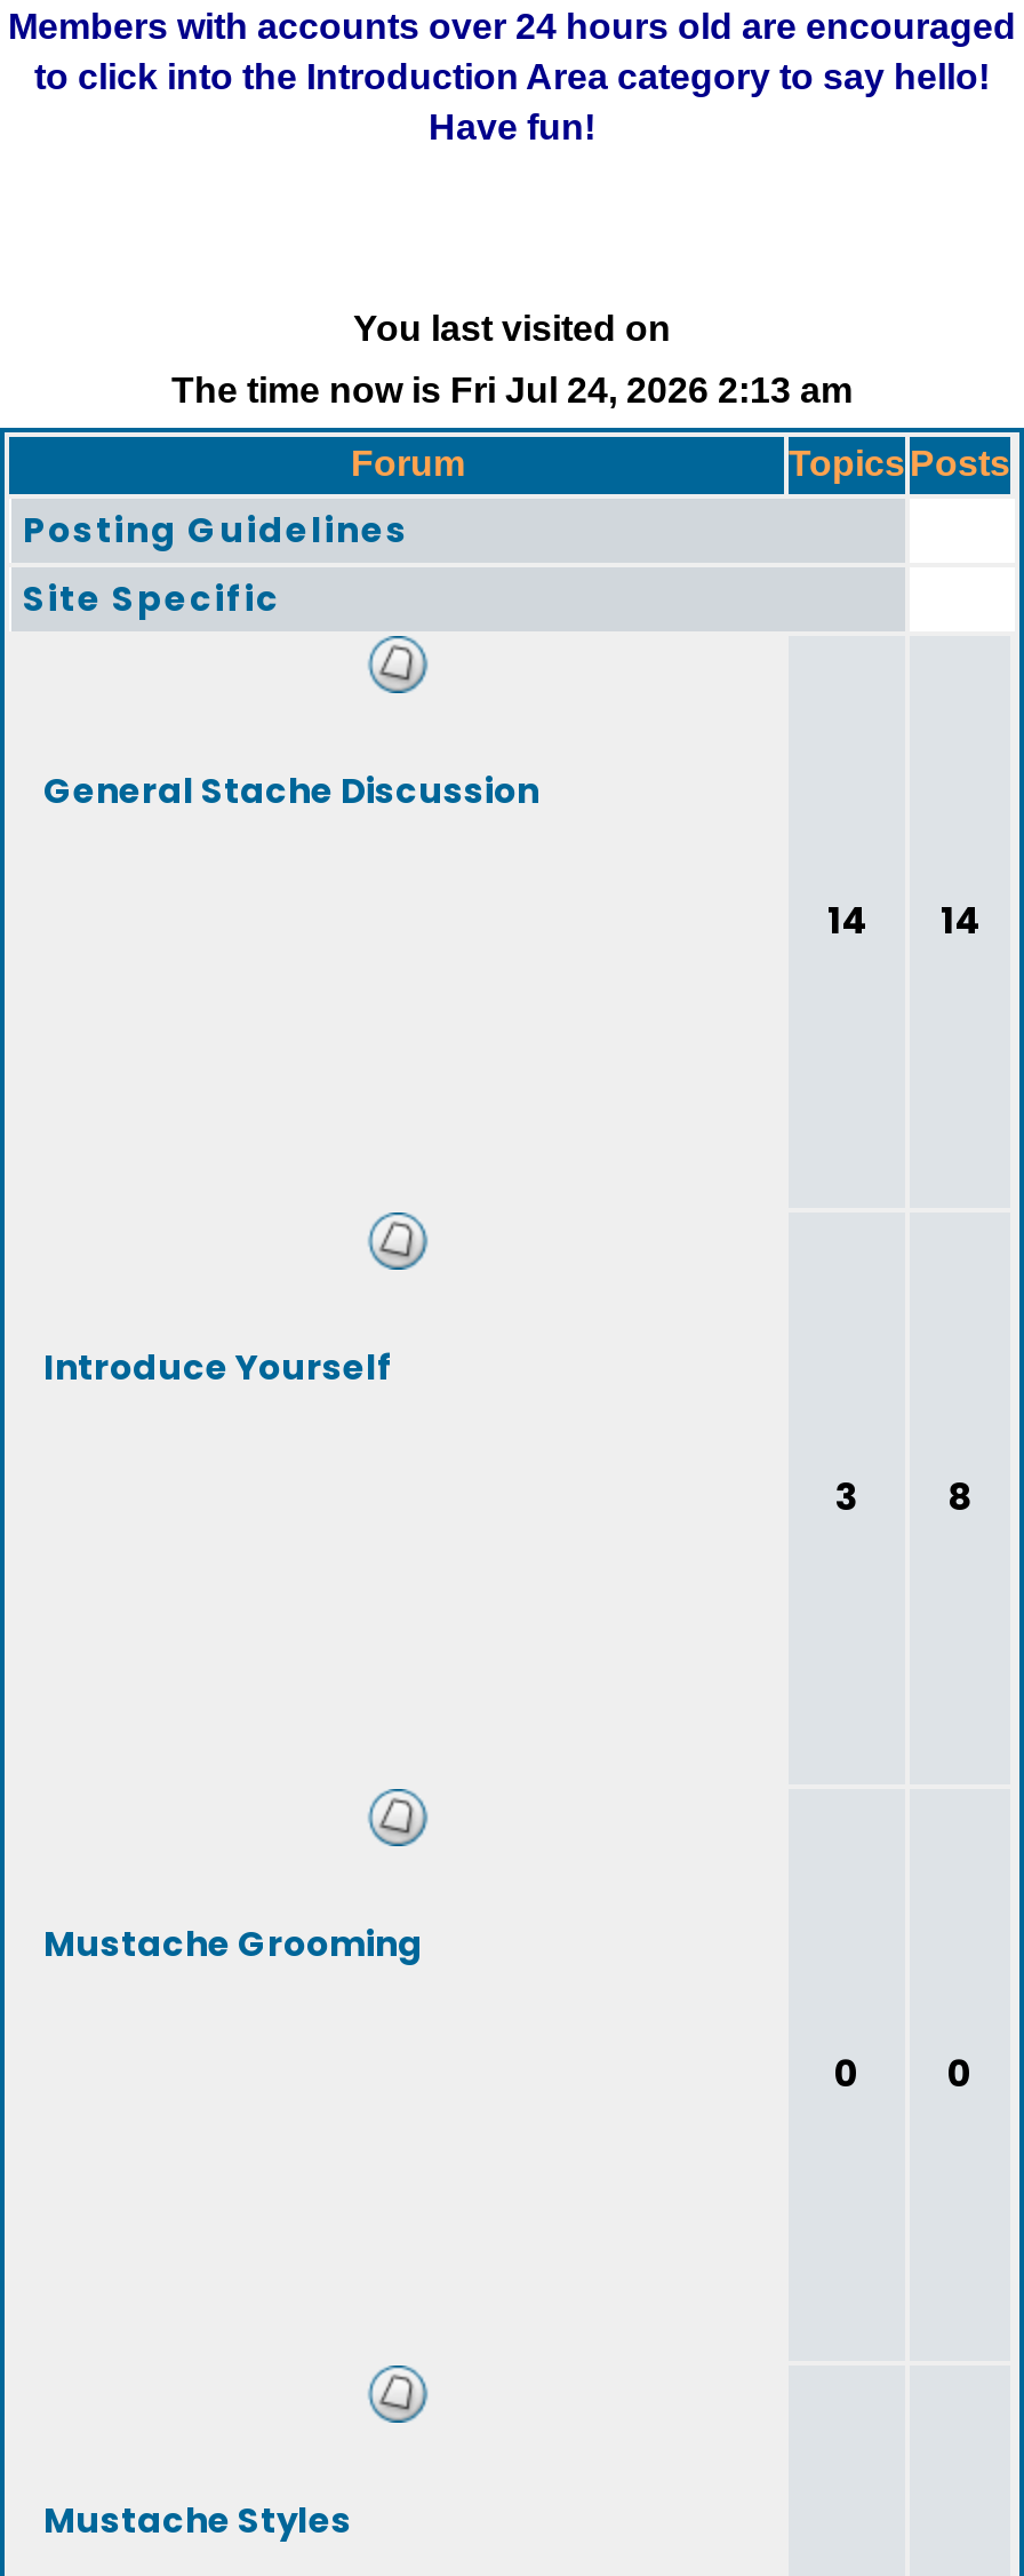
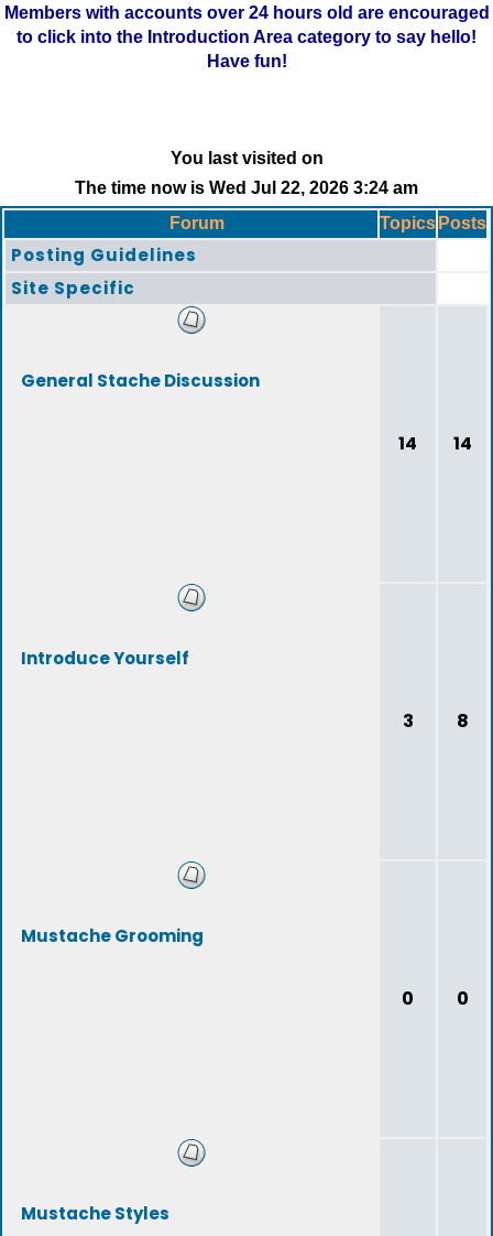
- The time now is Fri Jul 24, 2026 2:13 am
+ The time now is Wed Jul 22, 2026 3:24 am
